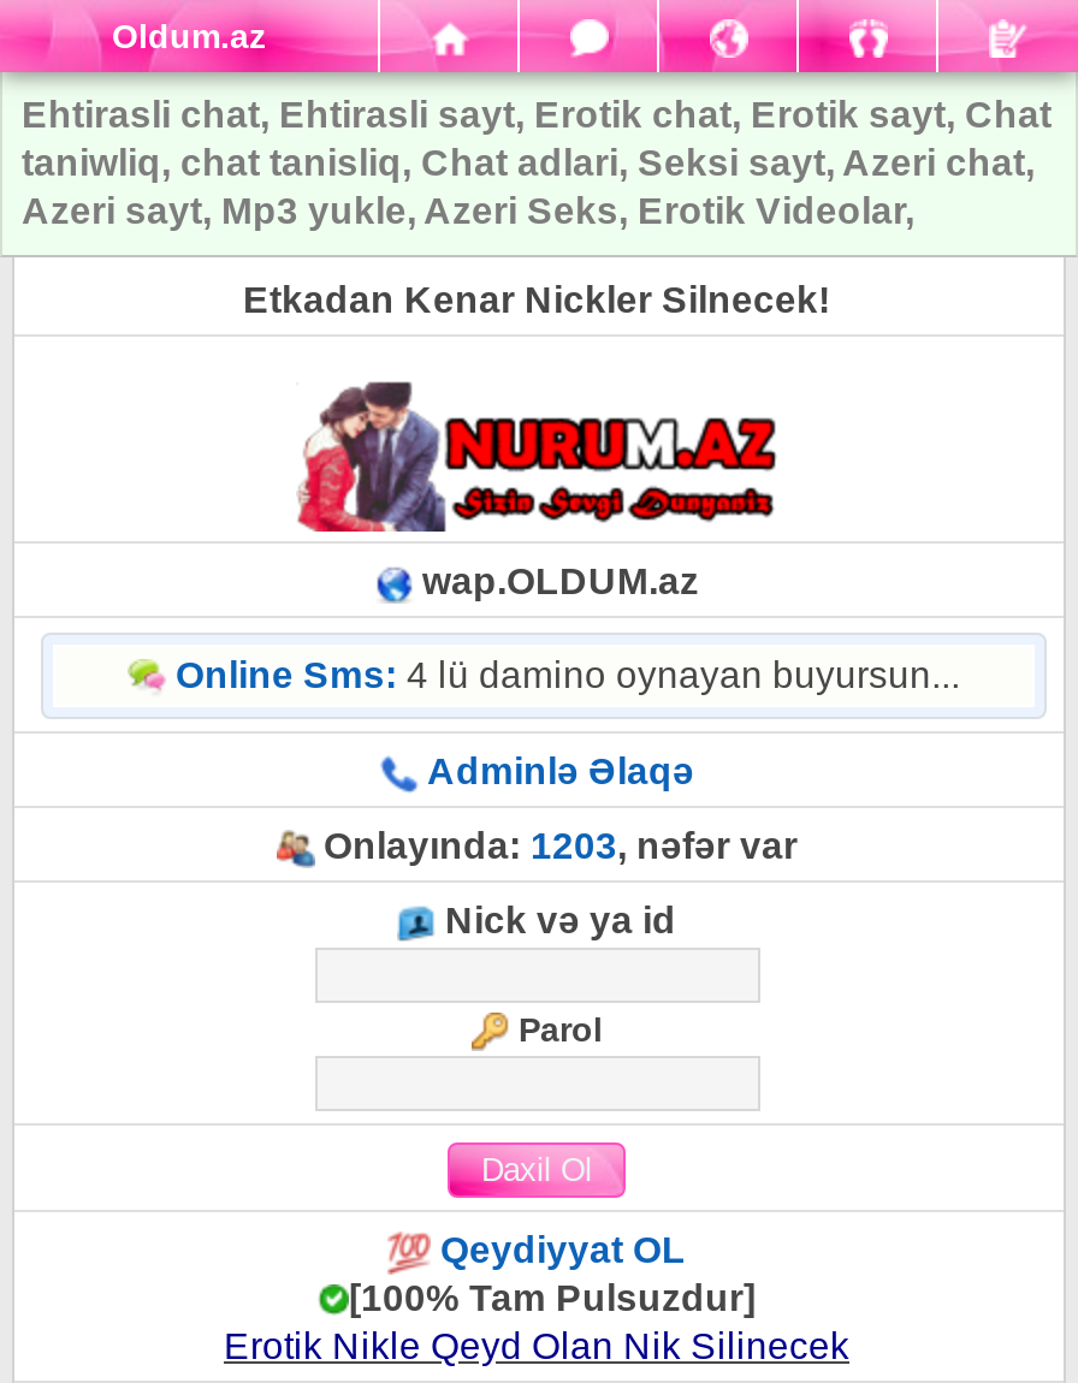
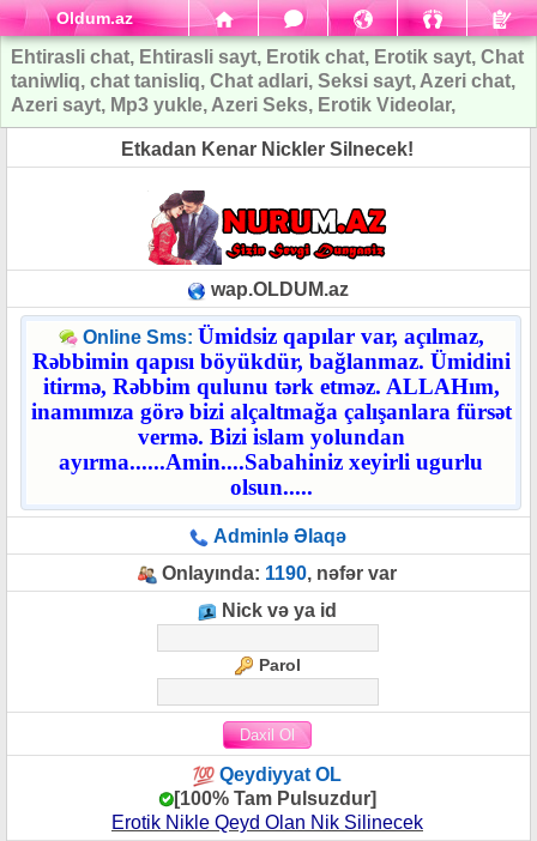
- Online Sms: 4 lü damino oynayan buyursun...
+ Online Sms: Ümidsiz qapılar var, açılmaz,
+ Rəbbimin qapısı böyükdür, bağlanmaz. Ümidini
+ itirmə, Rəbbim qulunu tərk etməz. ALLAHım,
+ inamımıza görə bizi alçaltmağa çalışanlara fürsət
+ vermə. Bizi islam yolundan
+ ayırma......Amin....Sabahiniz xeyirli ugurlu
+ olsun.....

- Onlayında: 1203, nəfər var
+ Onlayında: 1190, nəfər var
